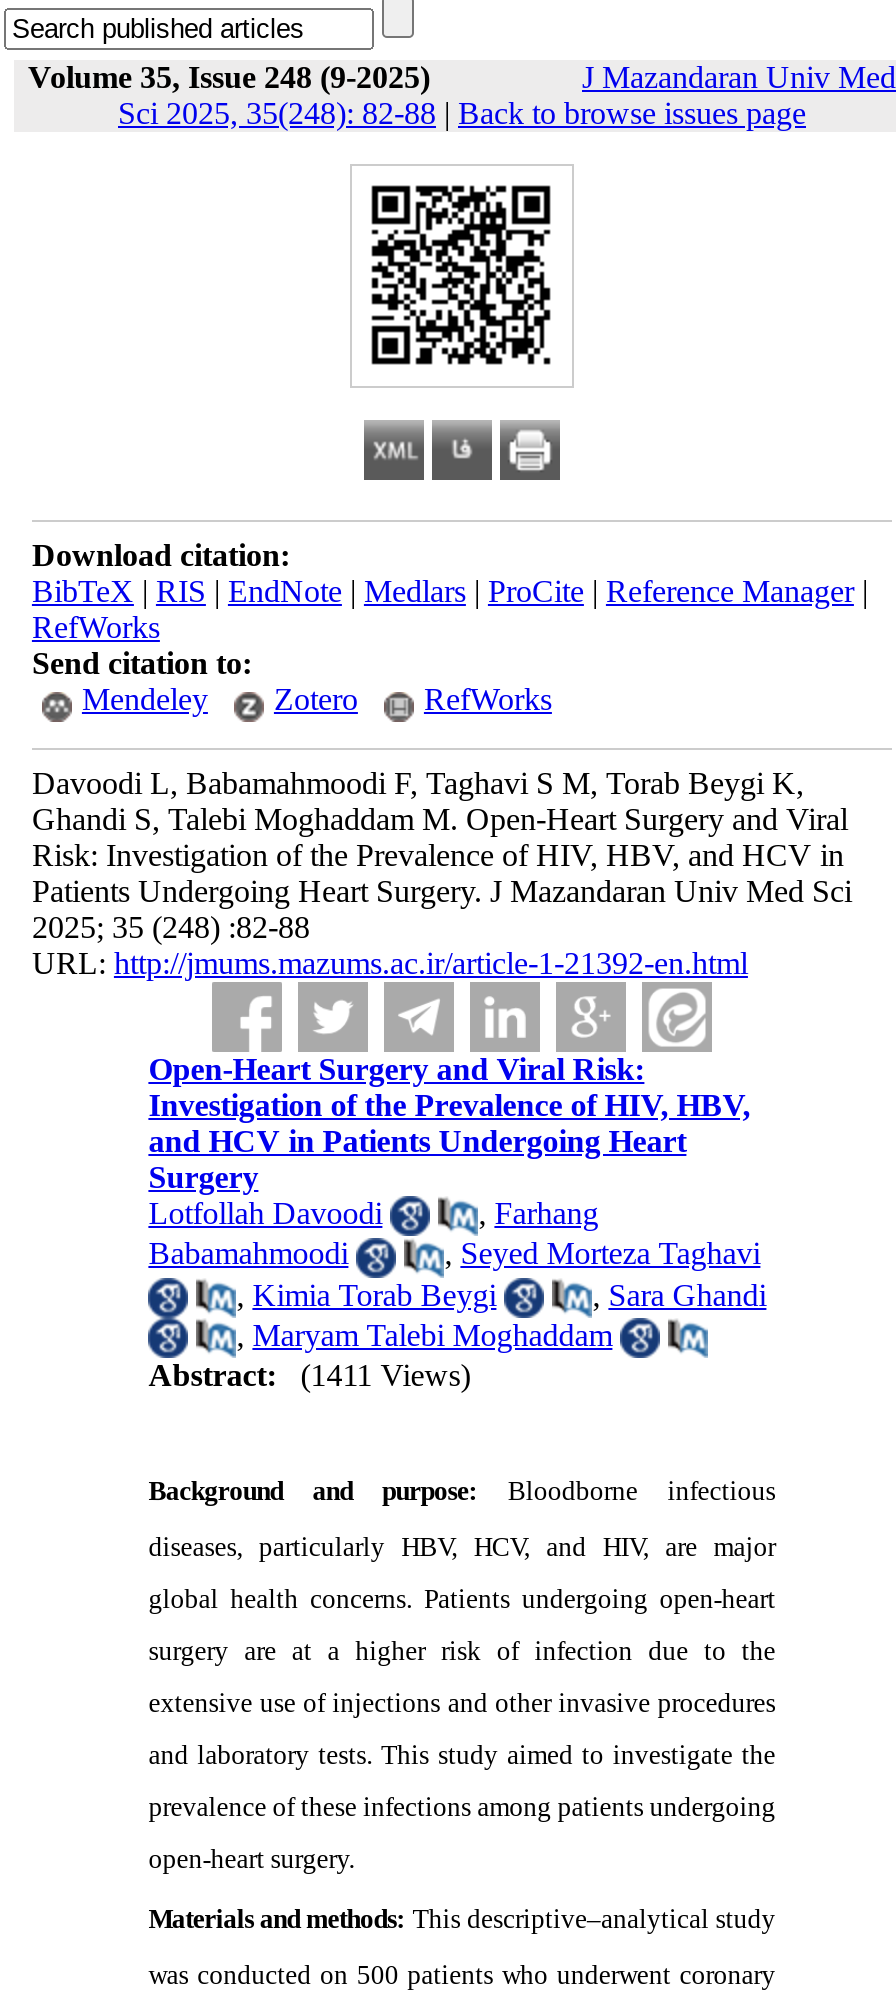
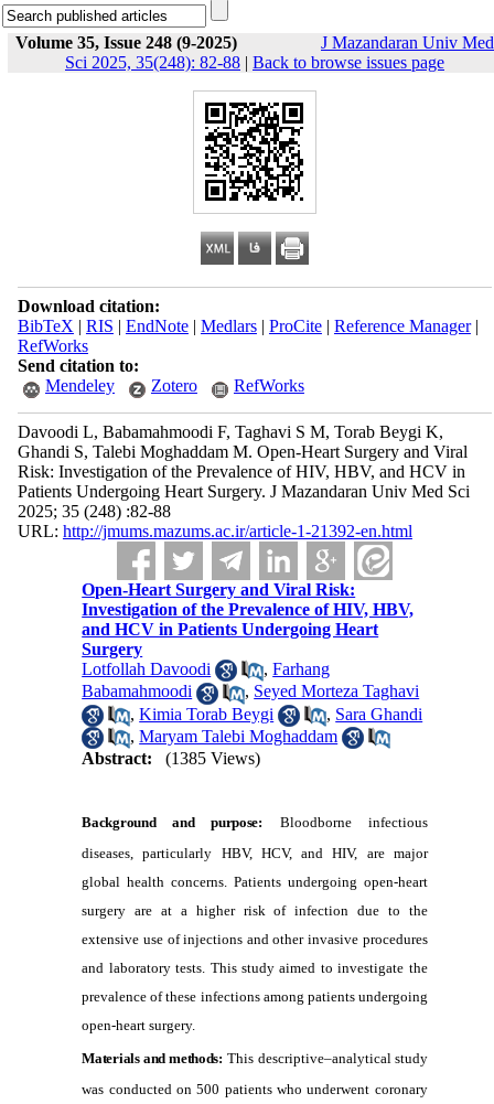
- Abstract: (1411 Views)
+ Abstract: (1385 Views)
